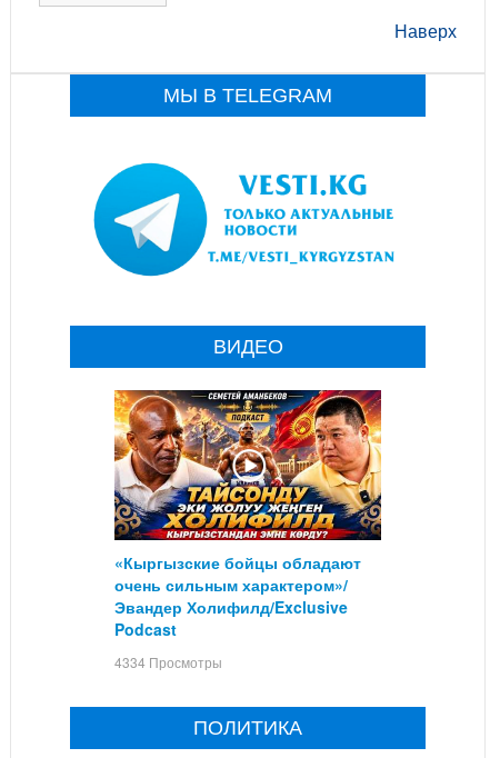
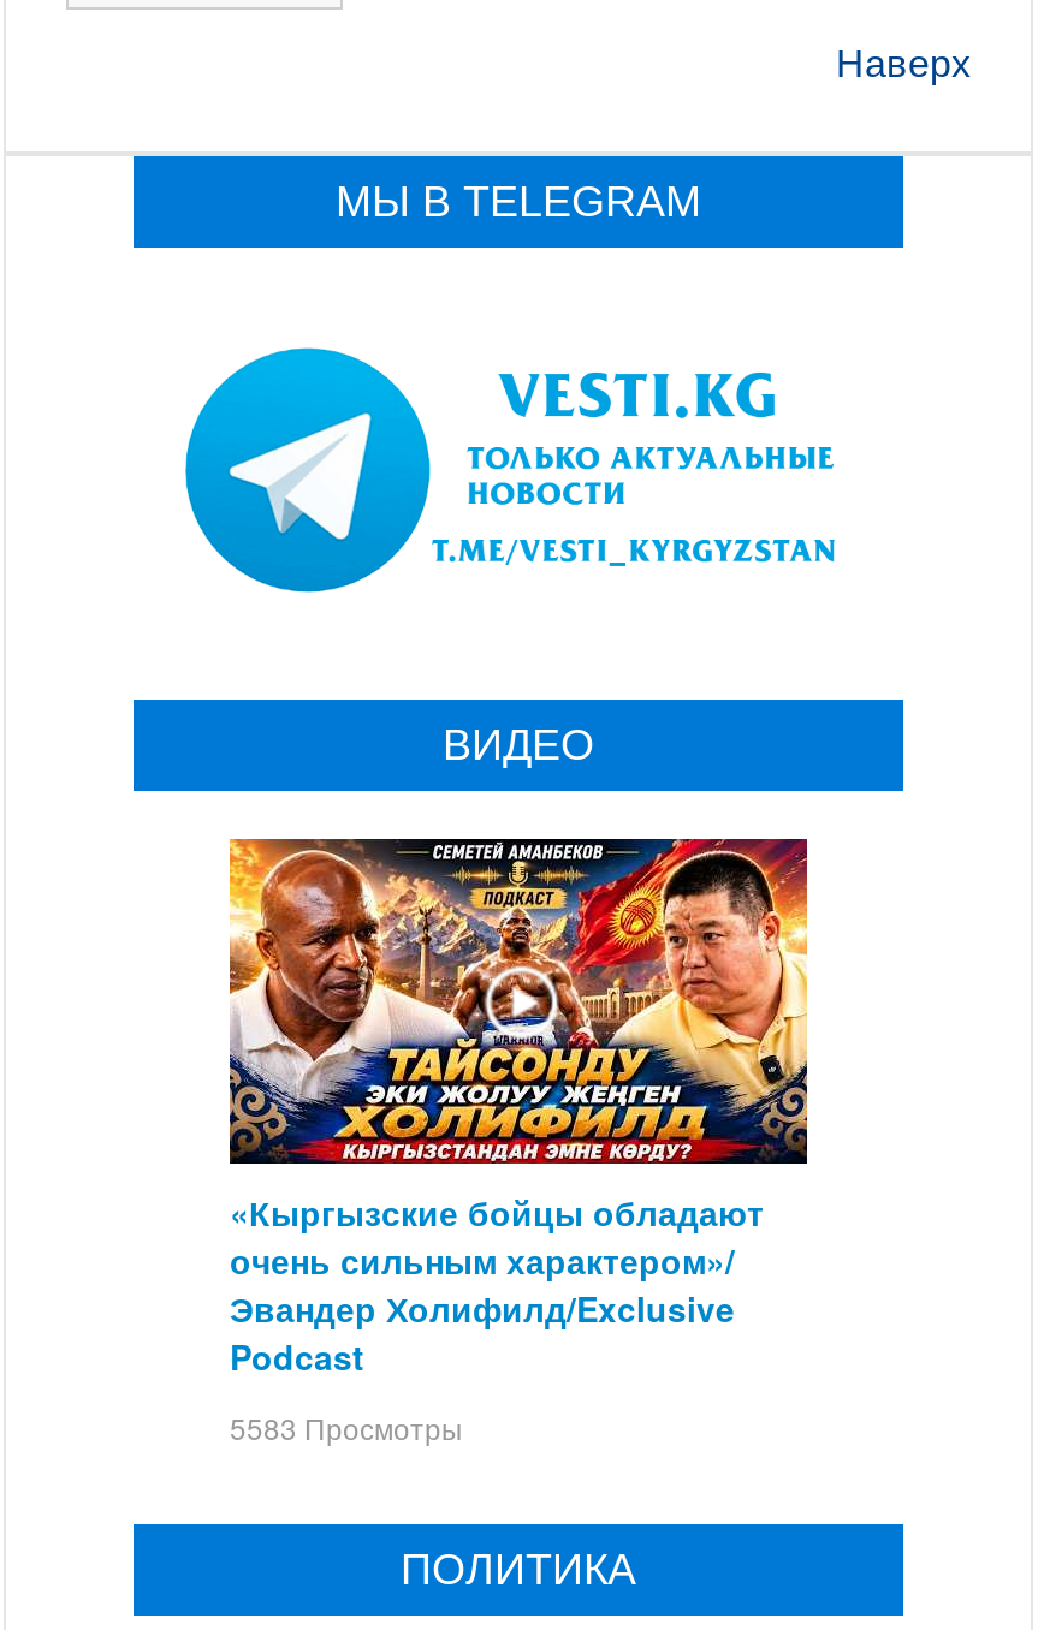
- 4334 Просмотры
+ 5583 Просмотры
